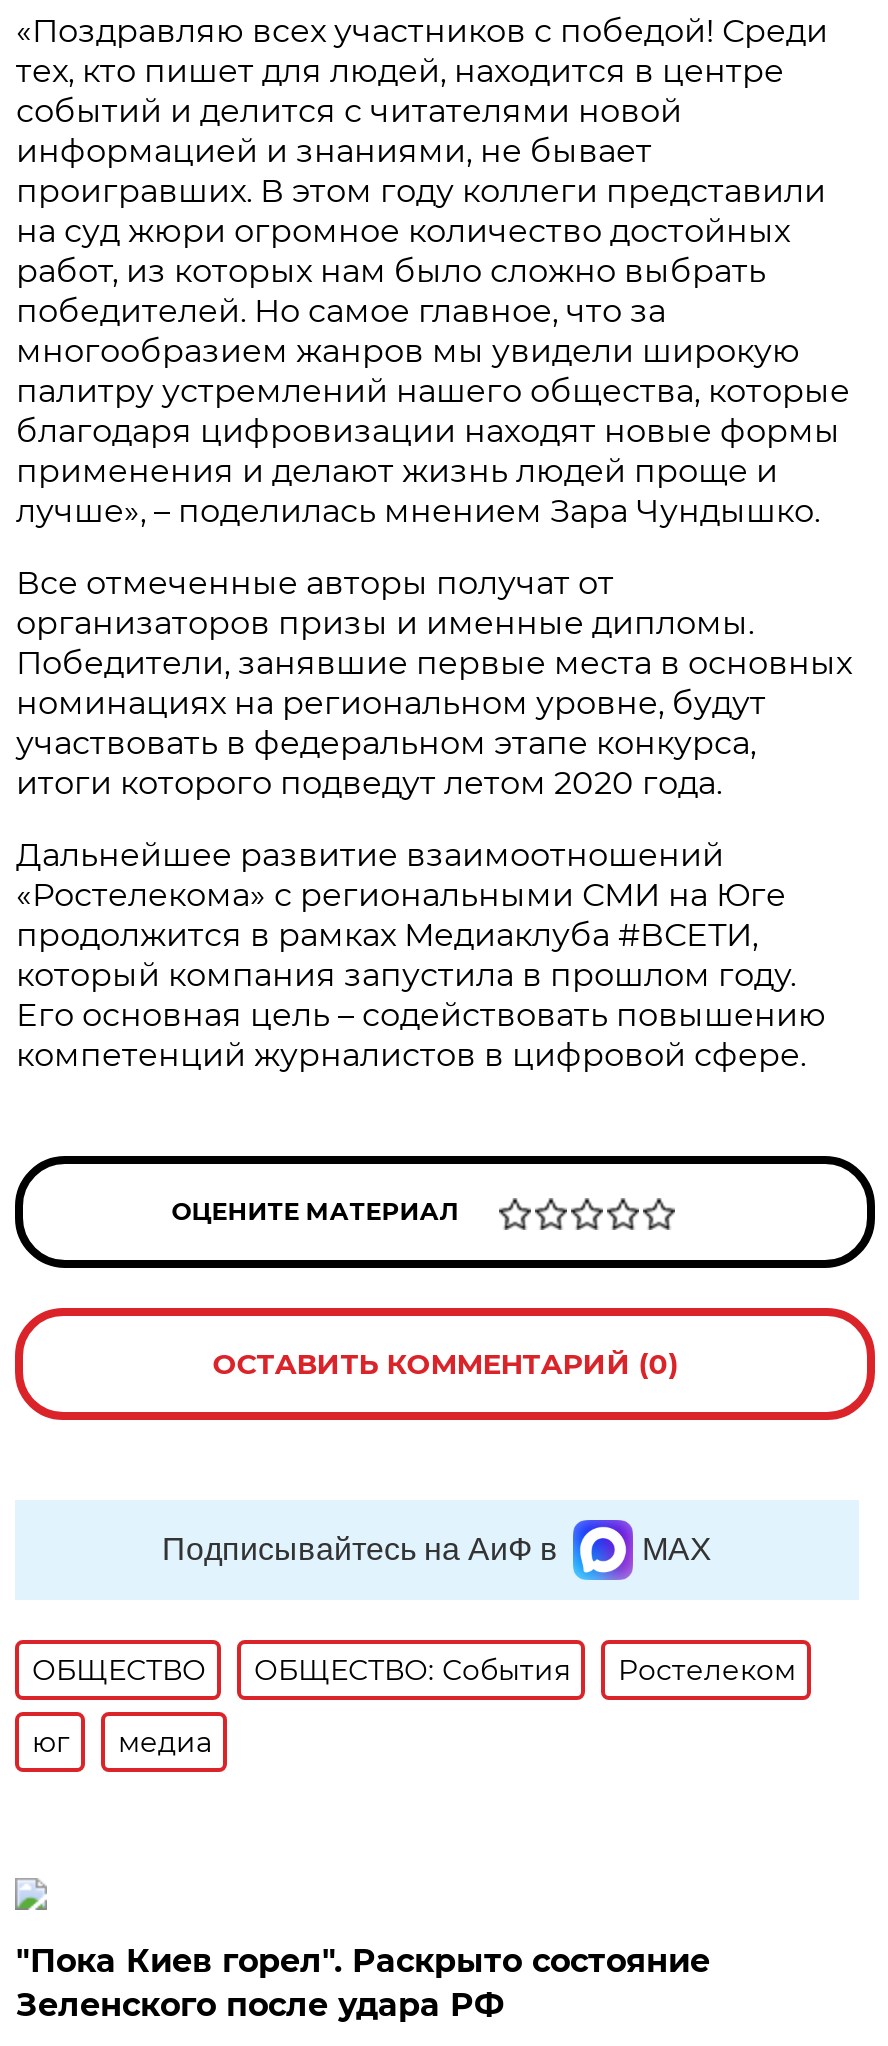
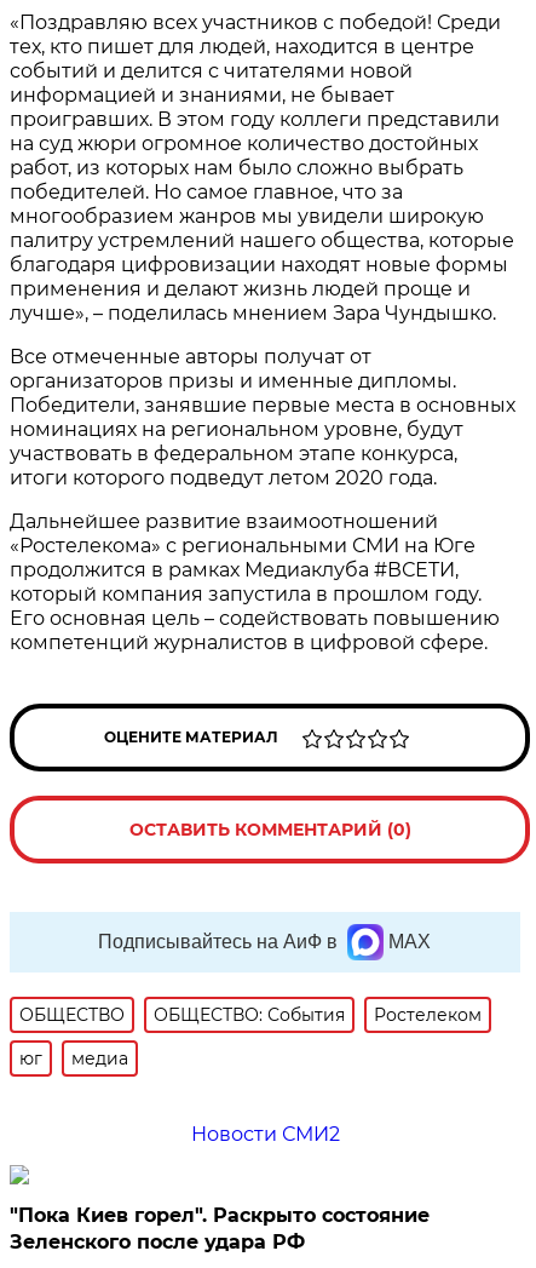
+ Новости СМИ2
